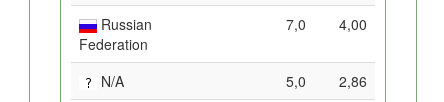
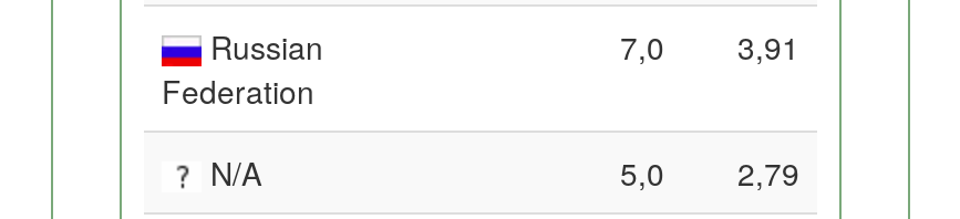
- 7,0 4,00
+ 7,0 3,91

- 5,0 2,86
+ 5,0 2,79
